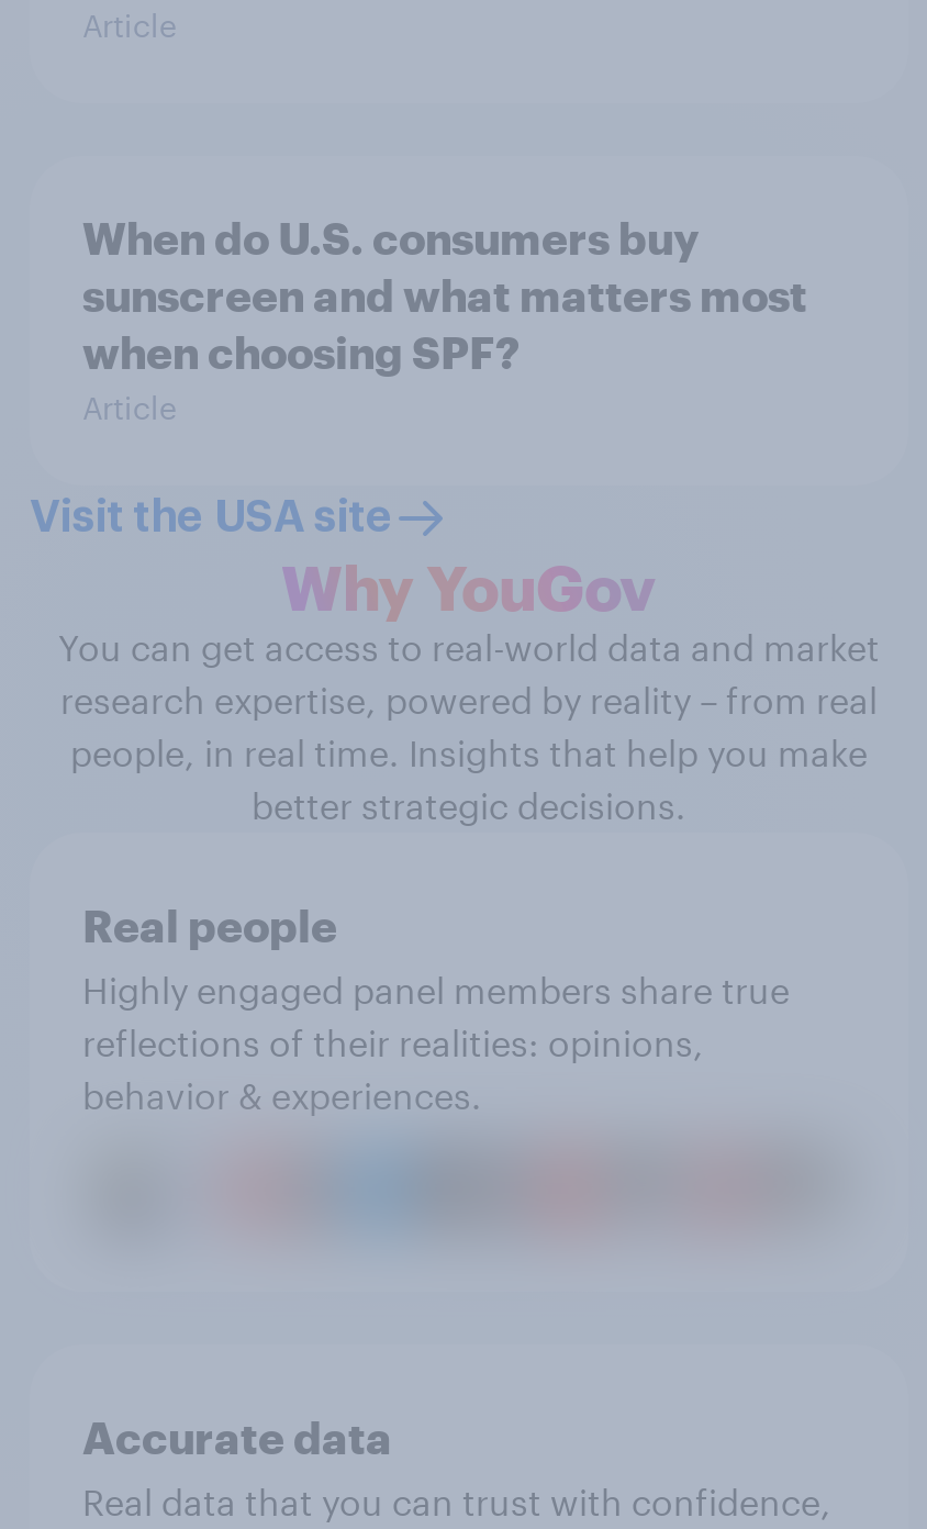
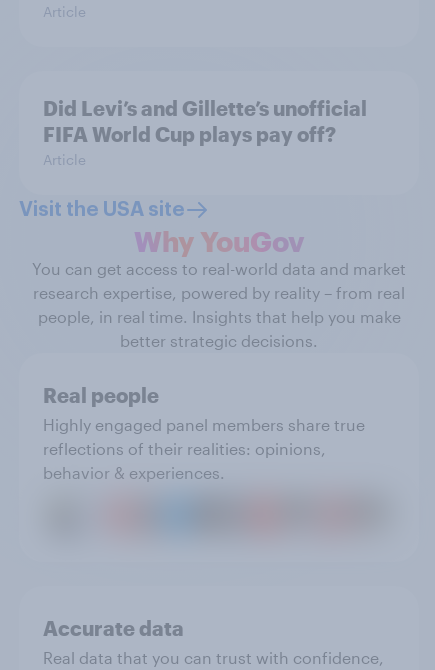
- When do U.S. consumers buy
- sunscreen and what matters most
- when choosing SPF?
+ Did Levi’s and Gillette’s unofficial
+ FIFA World Cup plays pay off?
